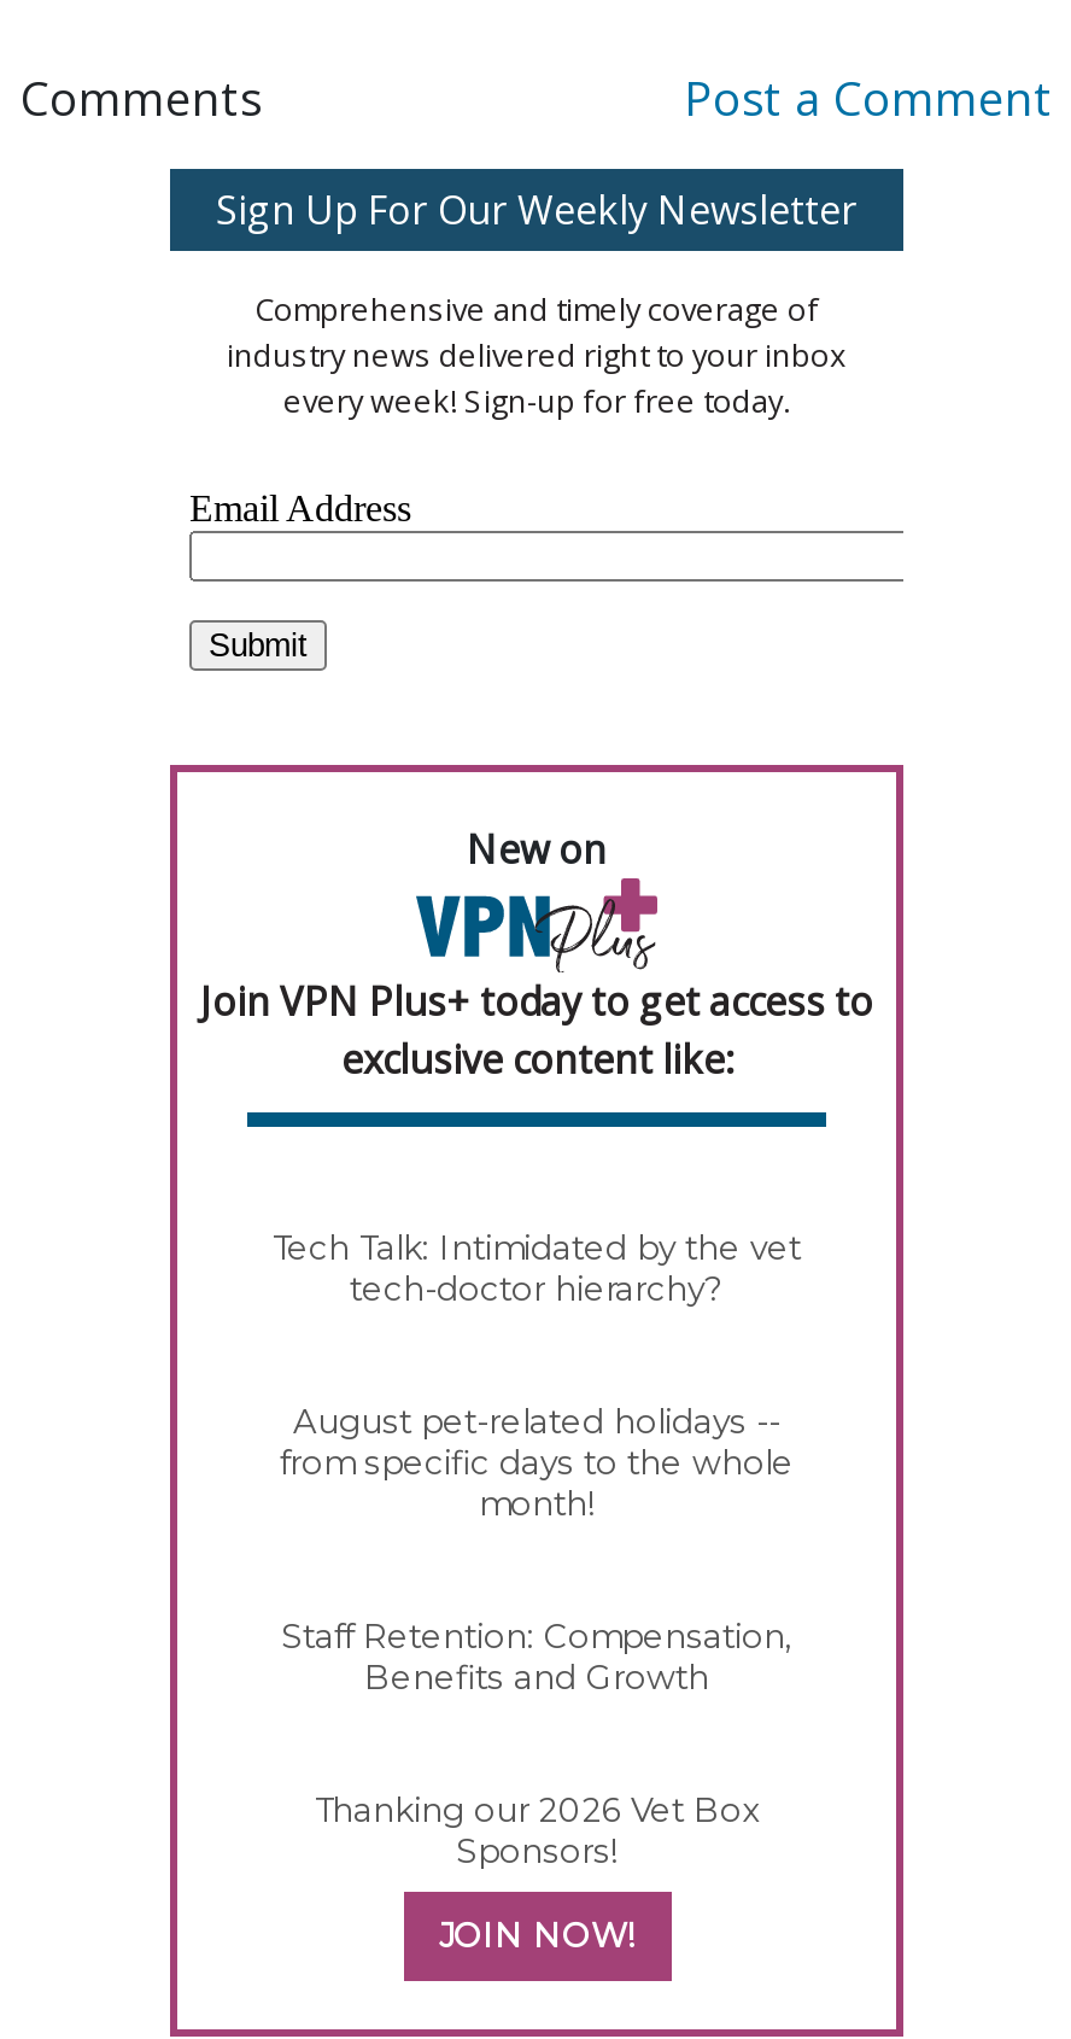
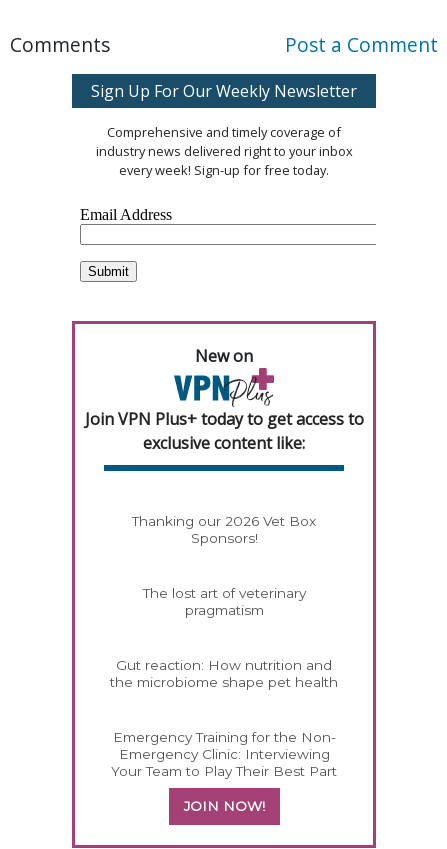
- Tech Talk: Intimidated by the vet
- tech-doctor hierarchy?
- August pet-related holidays --
- from specific days to the whole
- month!
- Staff Retention: Compensation,
- Benefits and Growth

moved up: Thanking our 2026 Vet Box | Sponsors!

+ The lost art of veterinary
+ pragmatism
+ Gut reaction: How nutrition and
+ the microbiome shape pet health
+ Emergency Training for the Non-
+ Emergency Clinic: Interviewing
+ Your Team to Play Their Best Part
